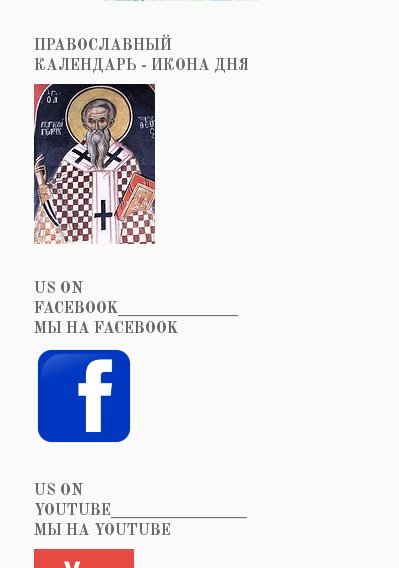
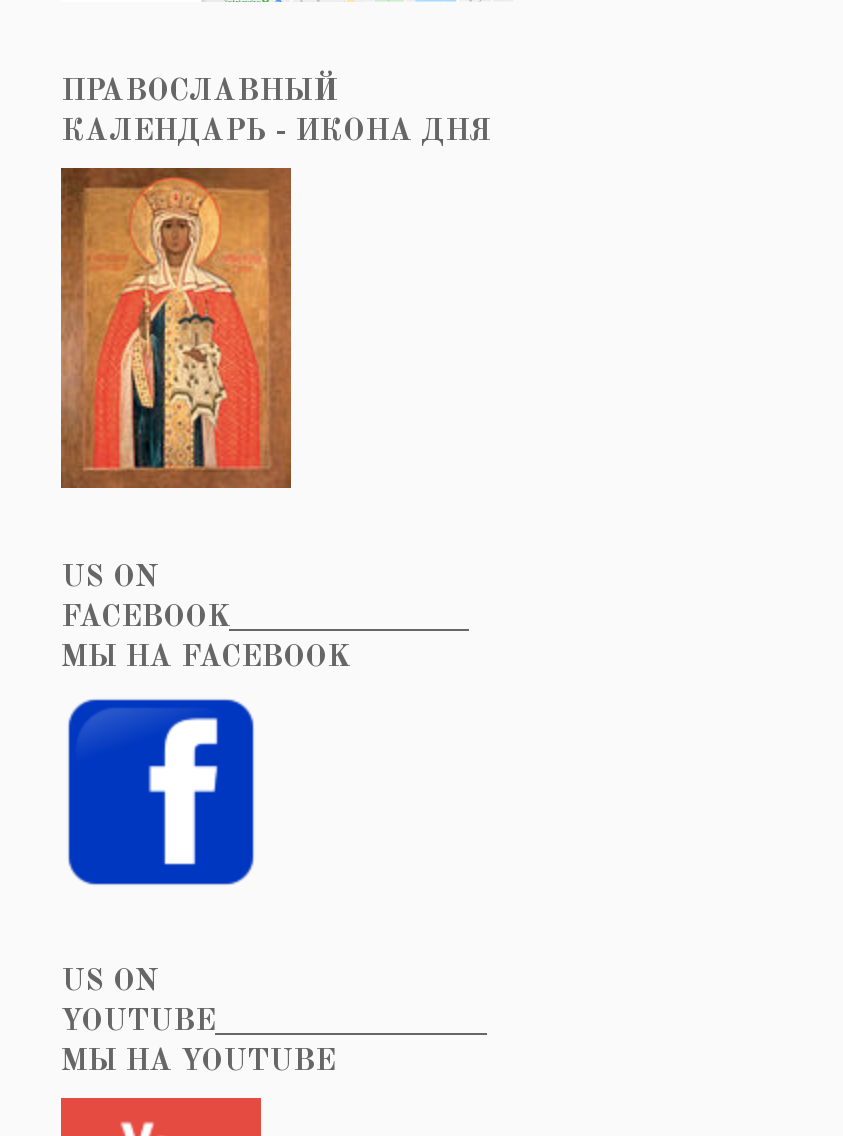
- [image]
+ [image]
